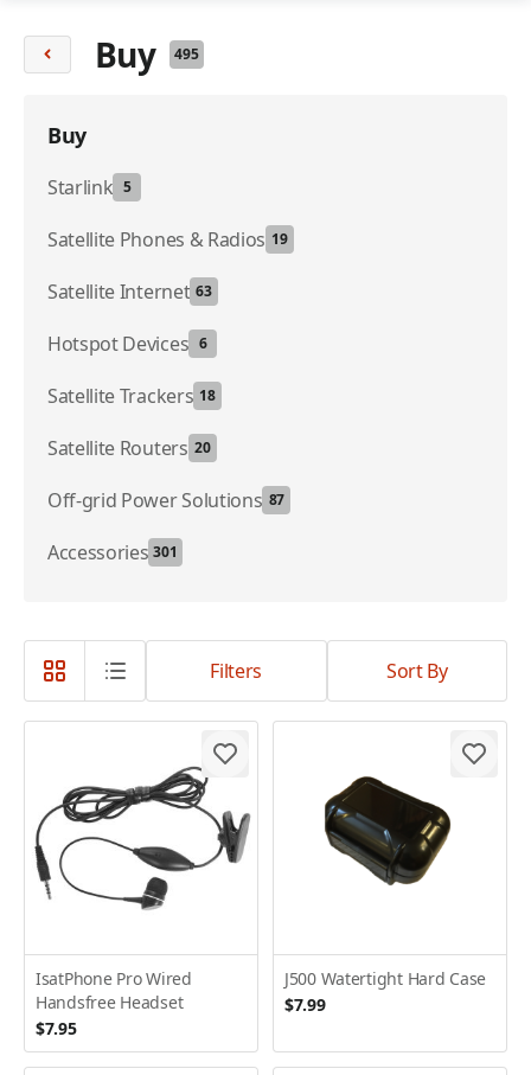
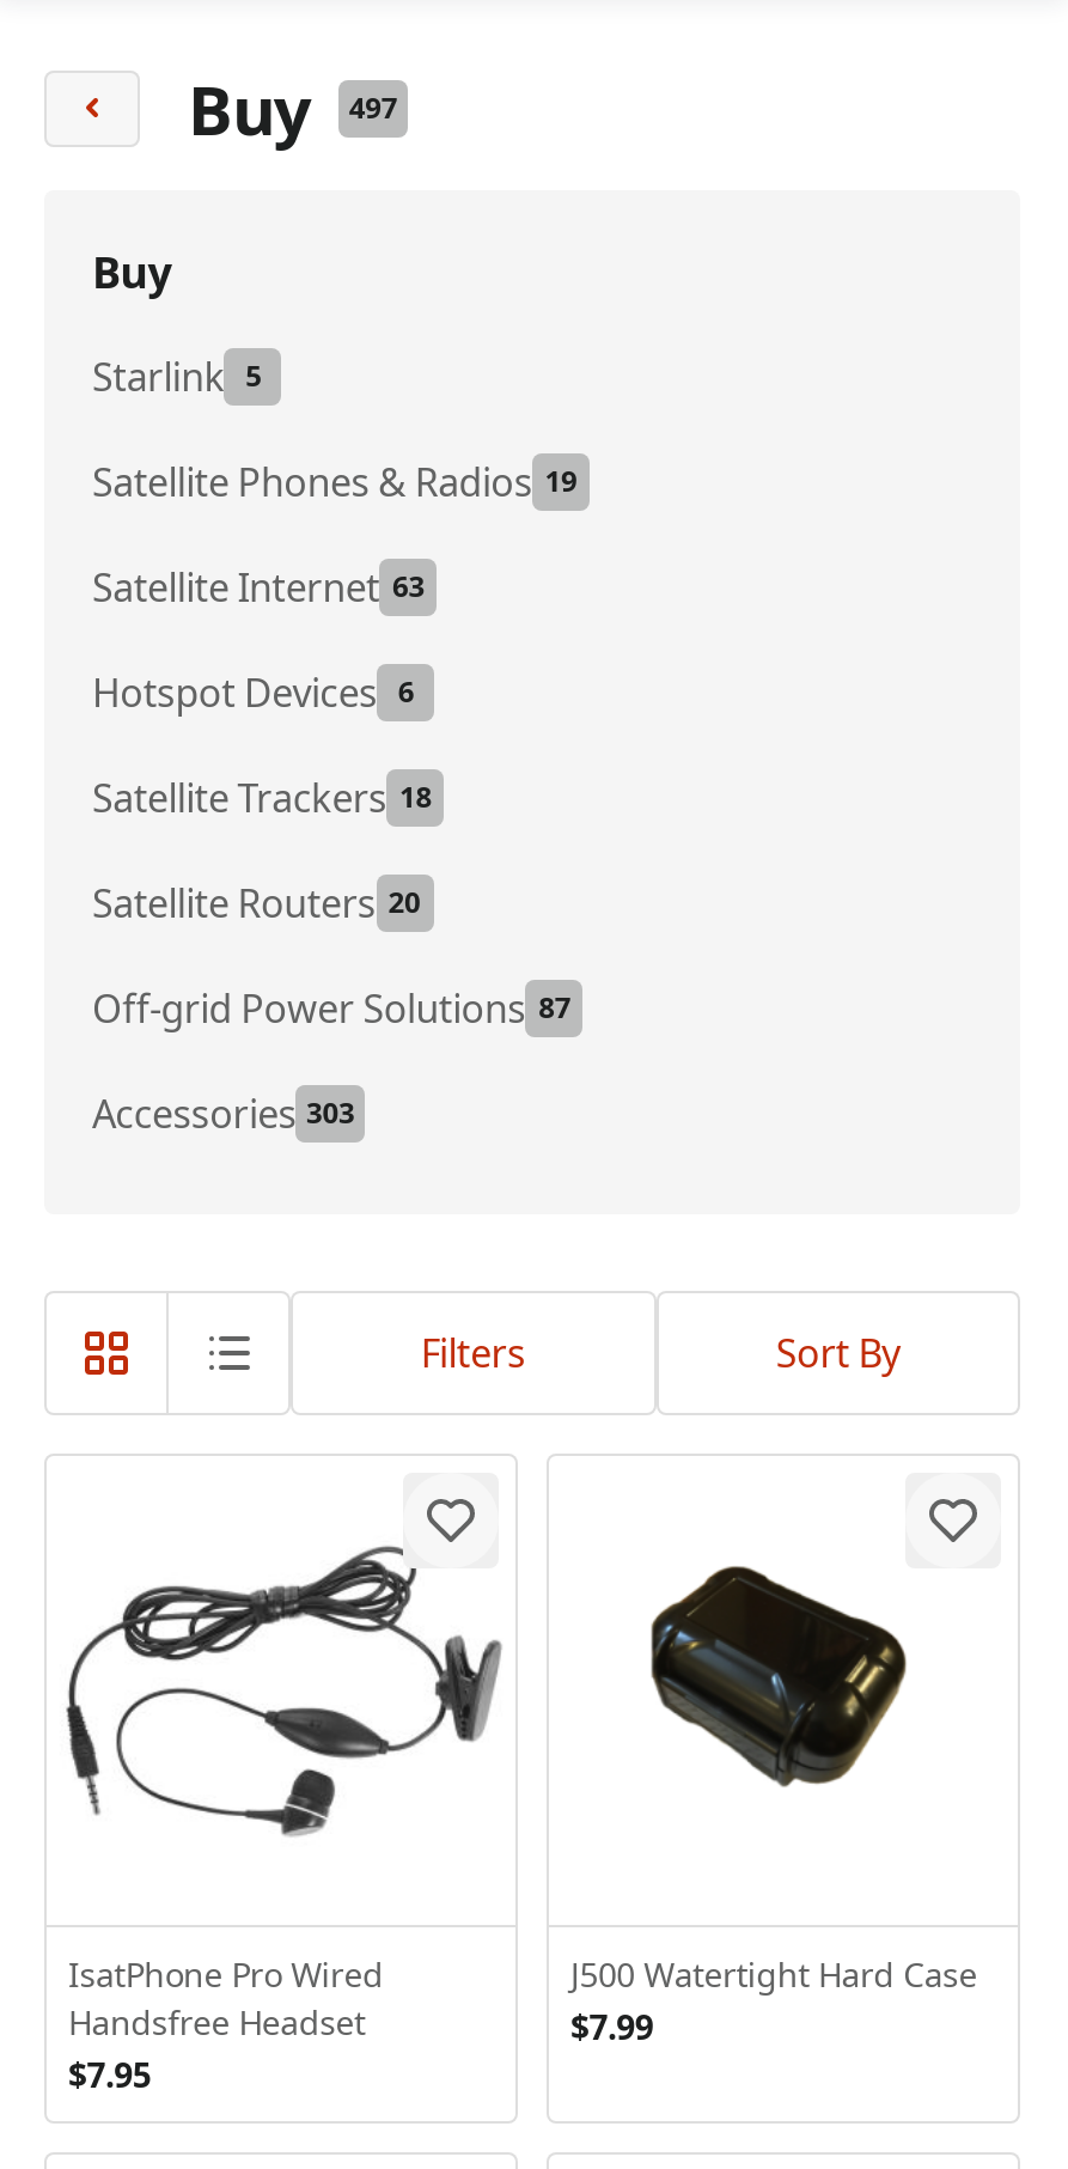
- Buy 495
+ Buy 497

- Accessories 301
+ Accessories 303
